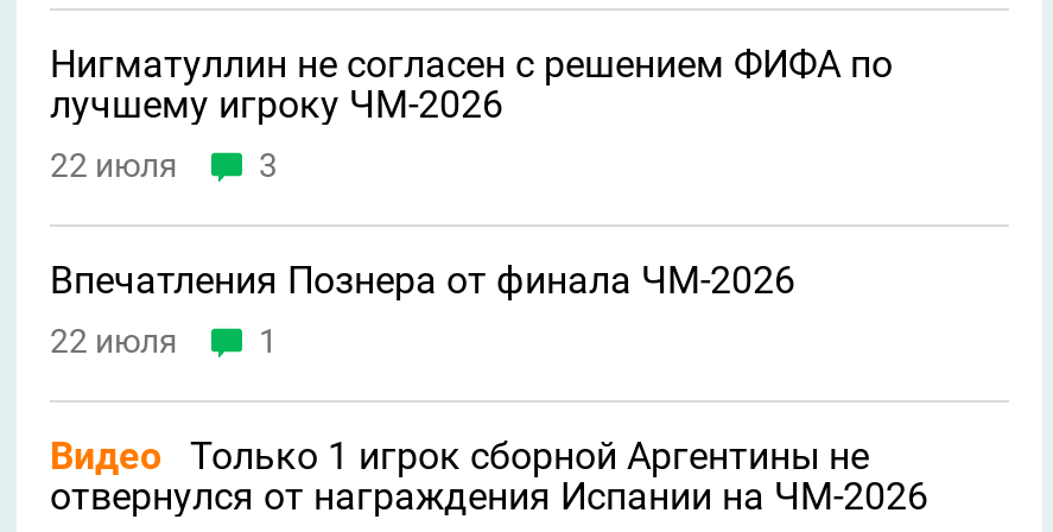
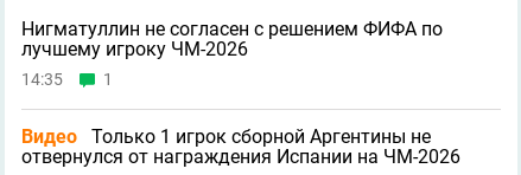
- 22 июля
- 3
- Впечатления Познера от финала ЧМ-2026
- 22 июля
+ 14:35
